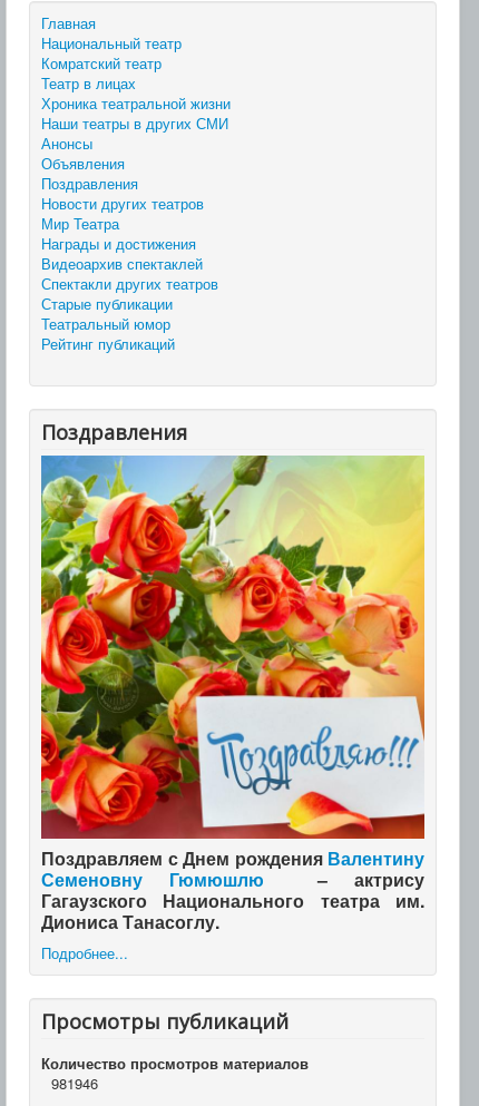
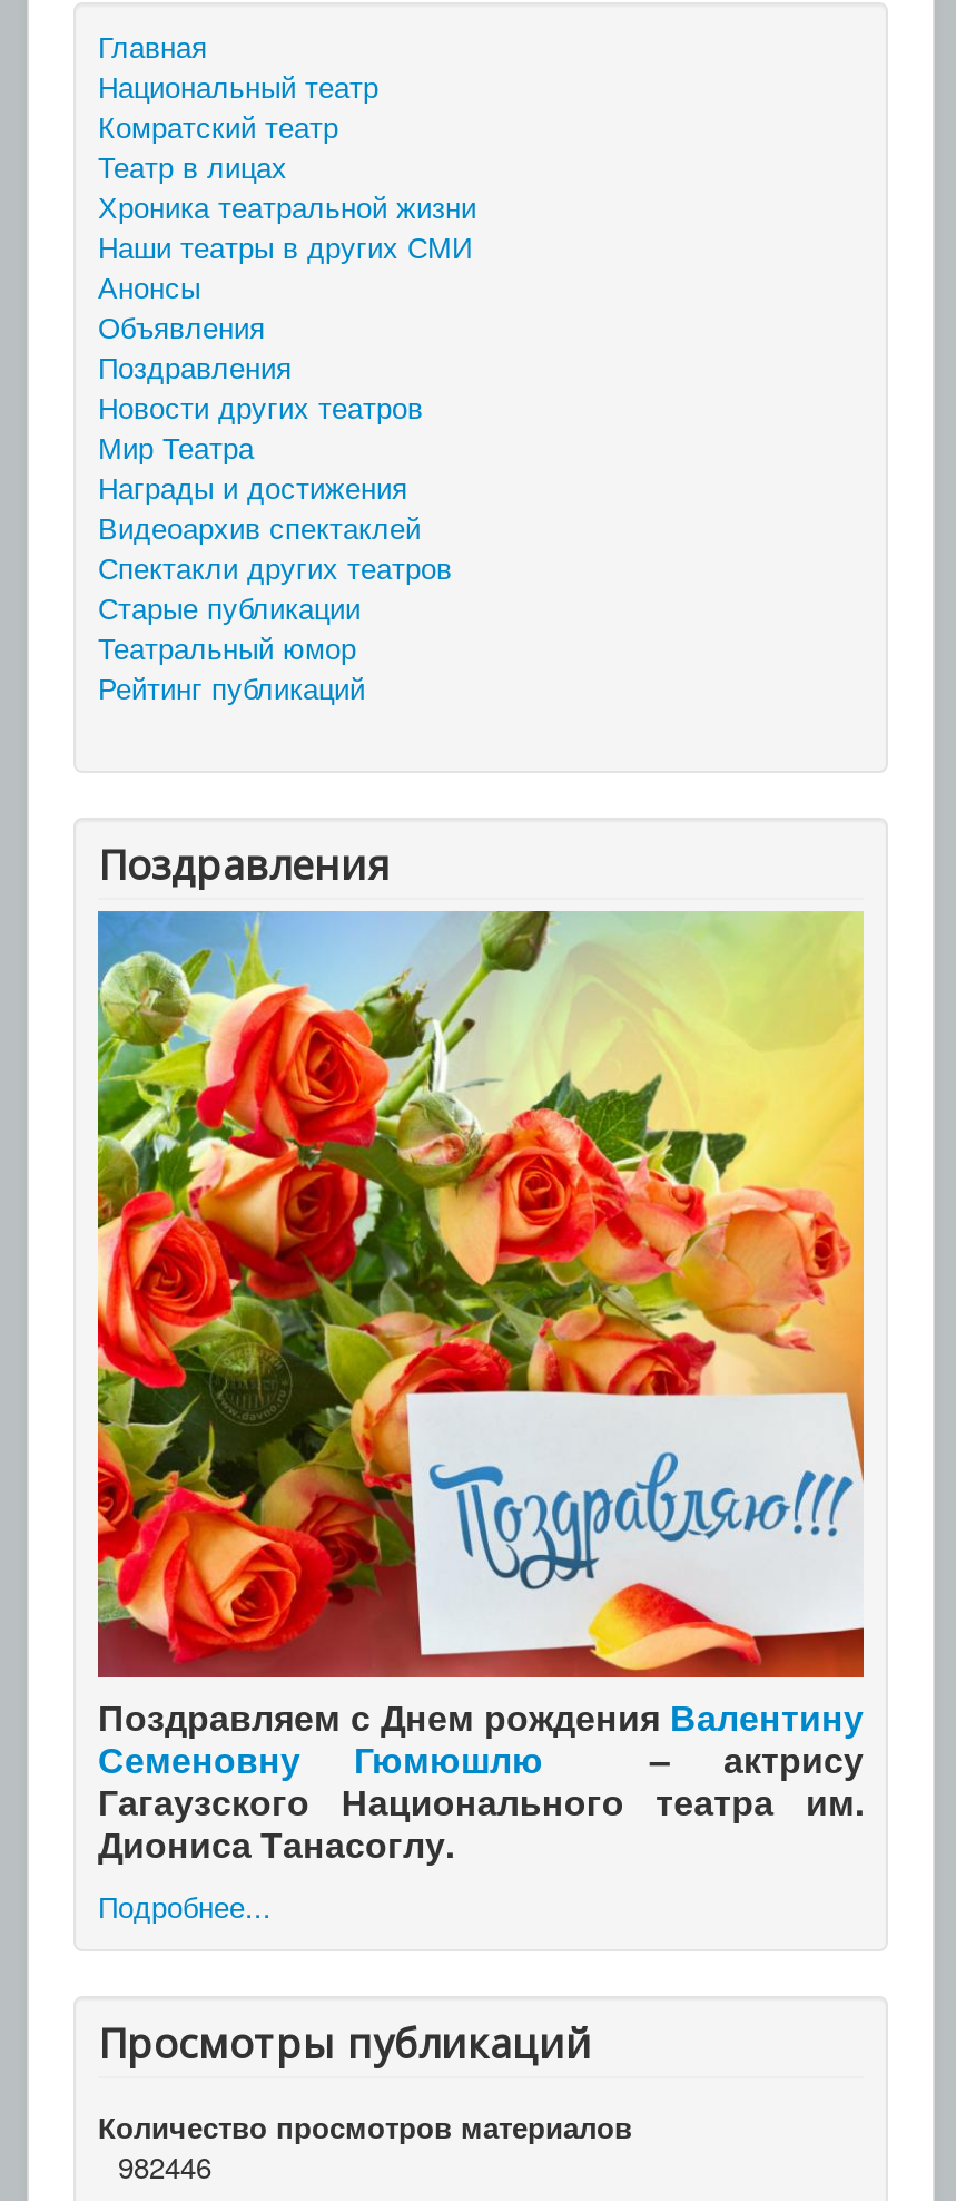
- 981946
+ 982446
